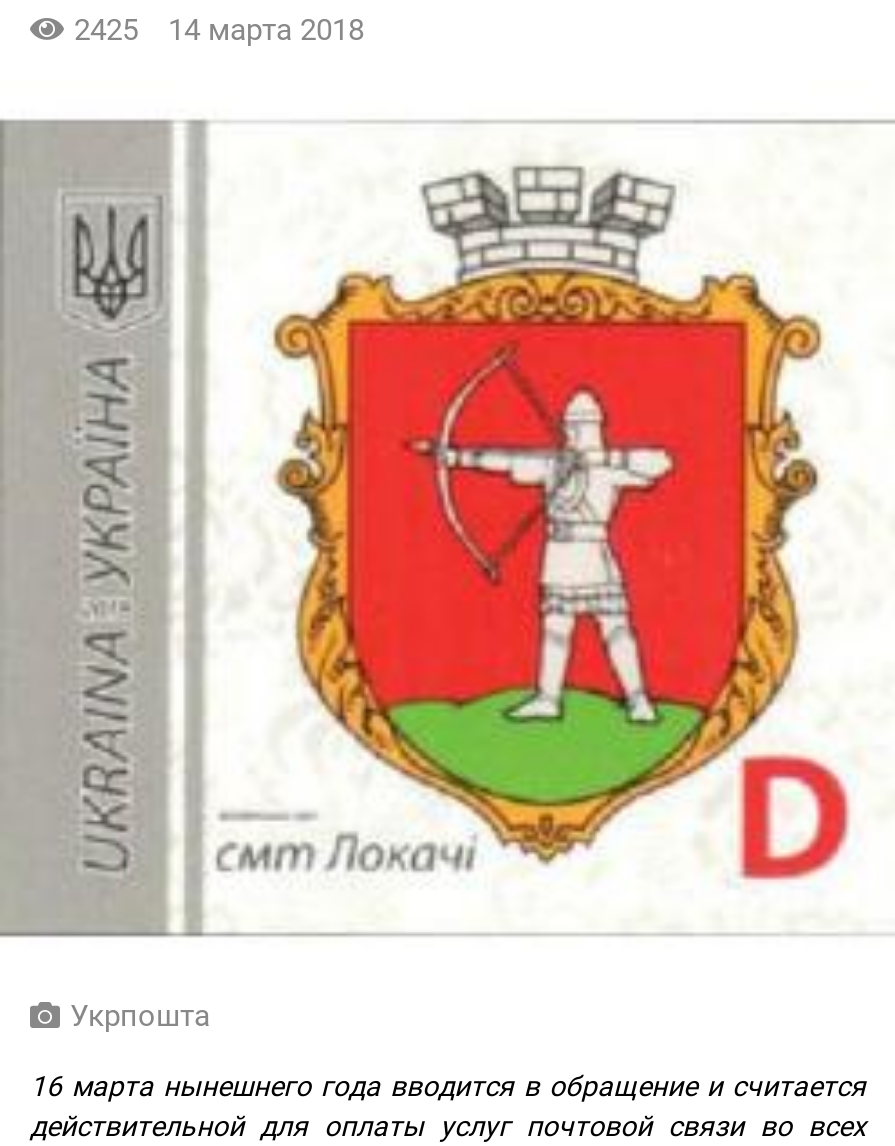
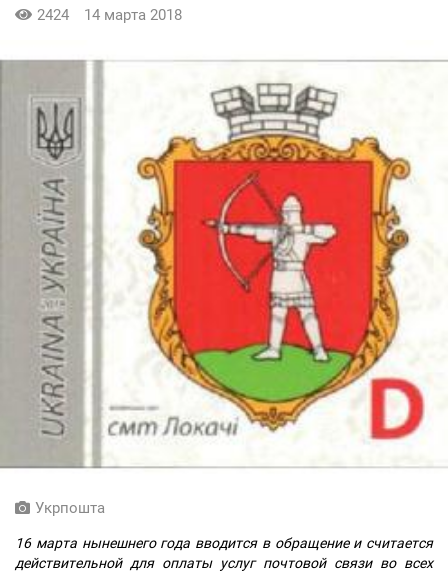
- 2425 14 марта 2018
+ 2424 14 марта 2018
